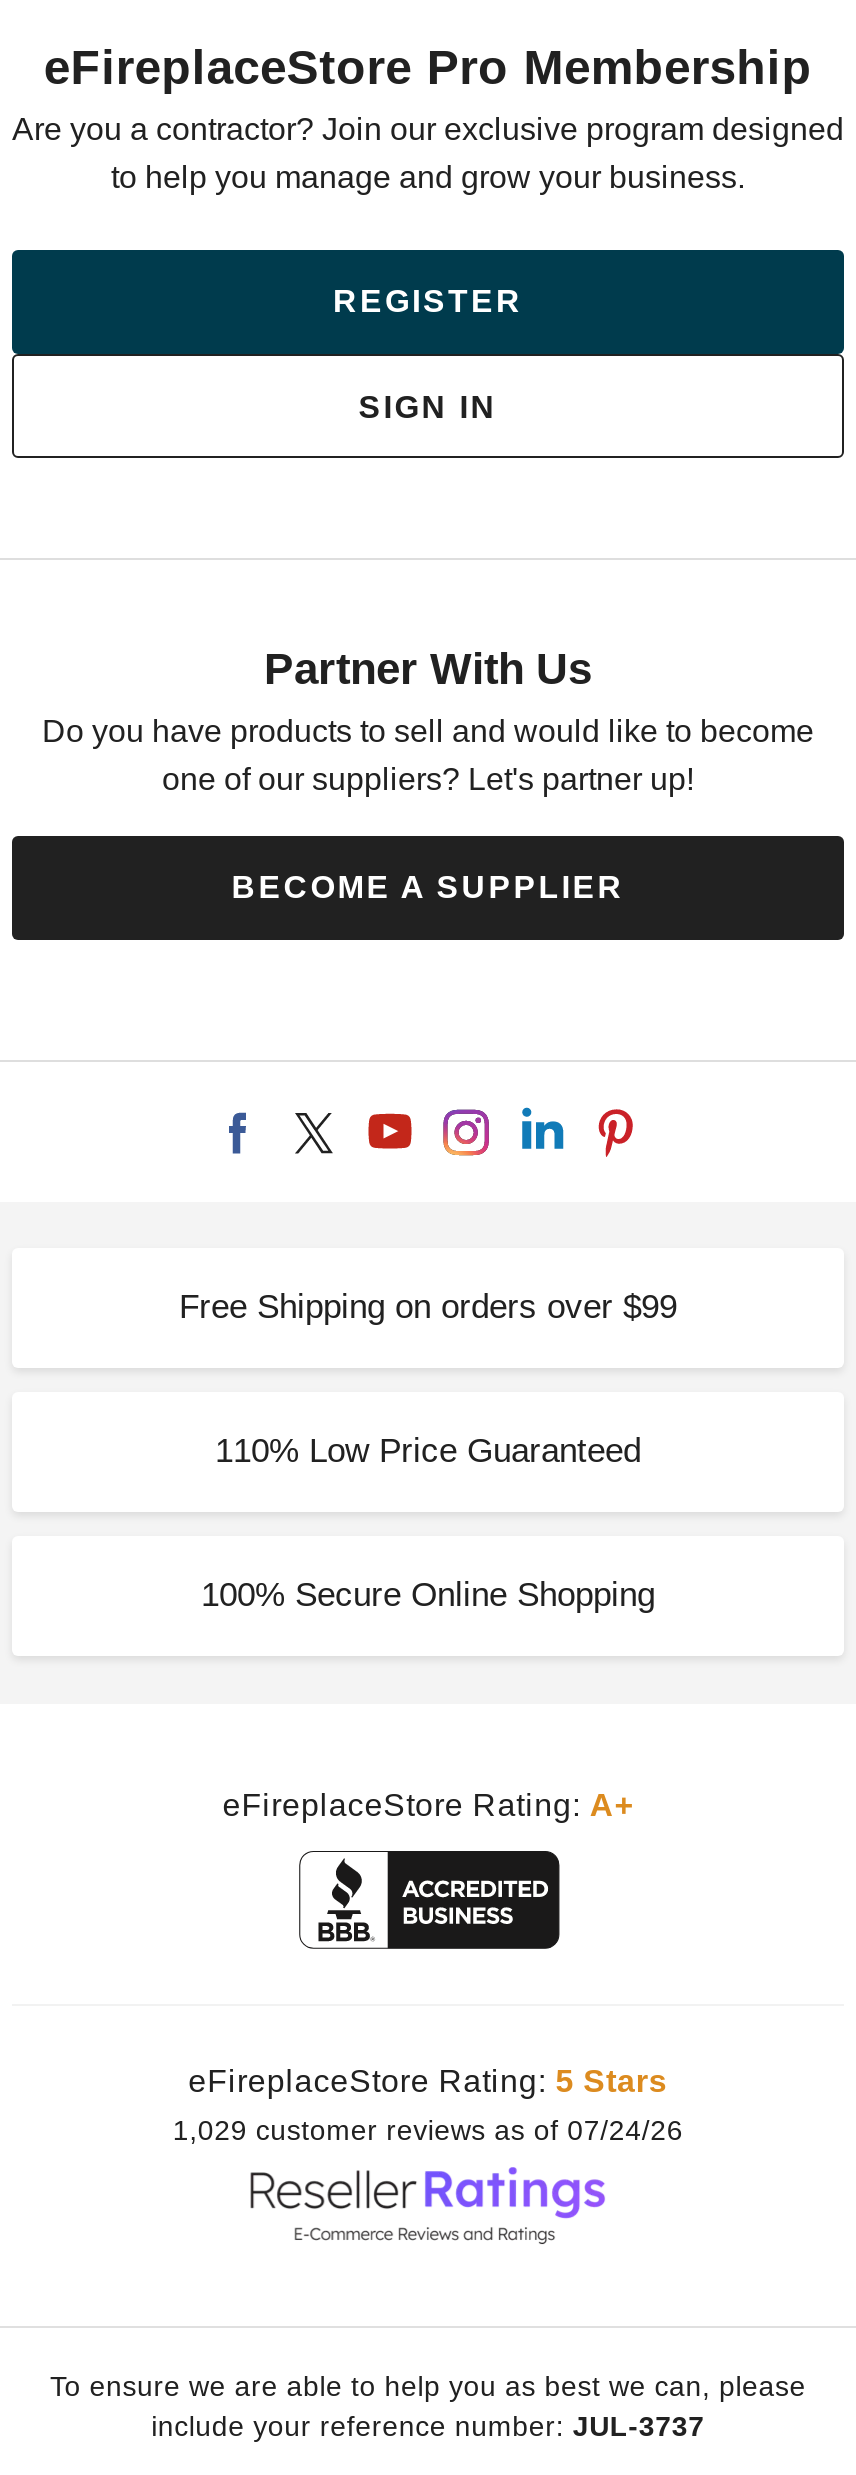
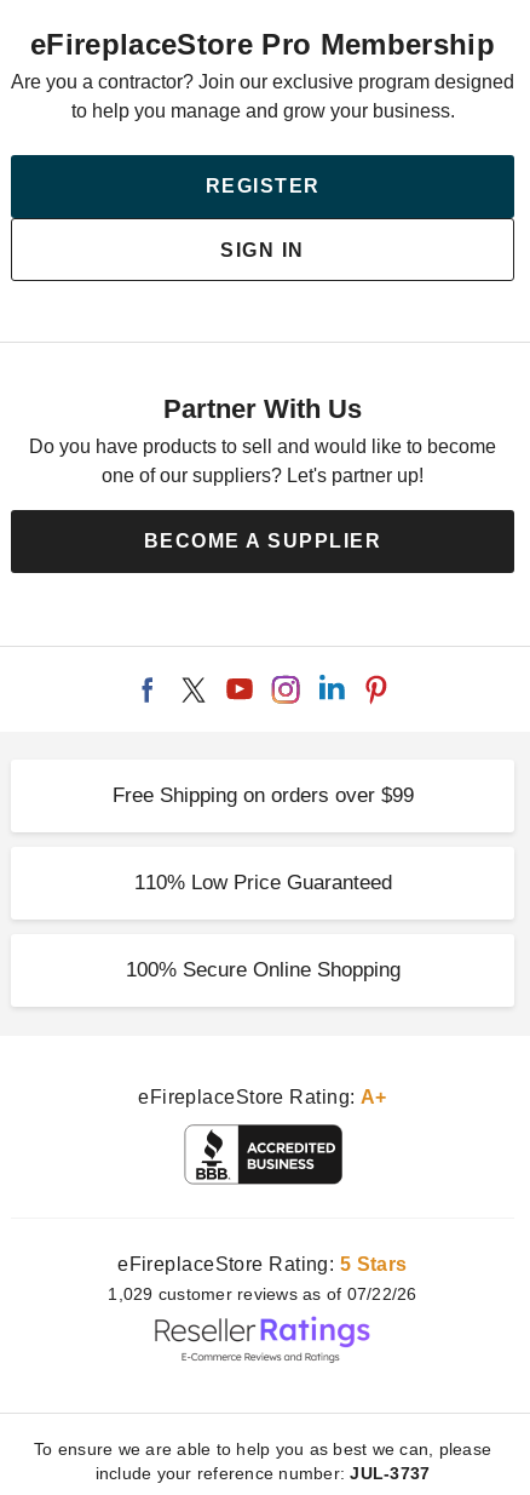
- 1,029 customer reviews as of 07/24/26
+ 1,029 customer reviews as of 07/22/26
